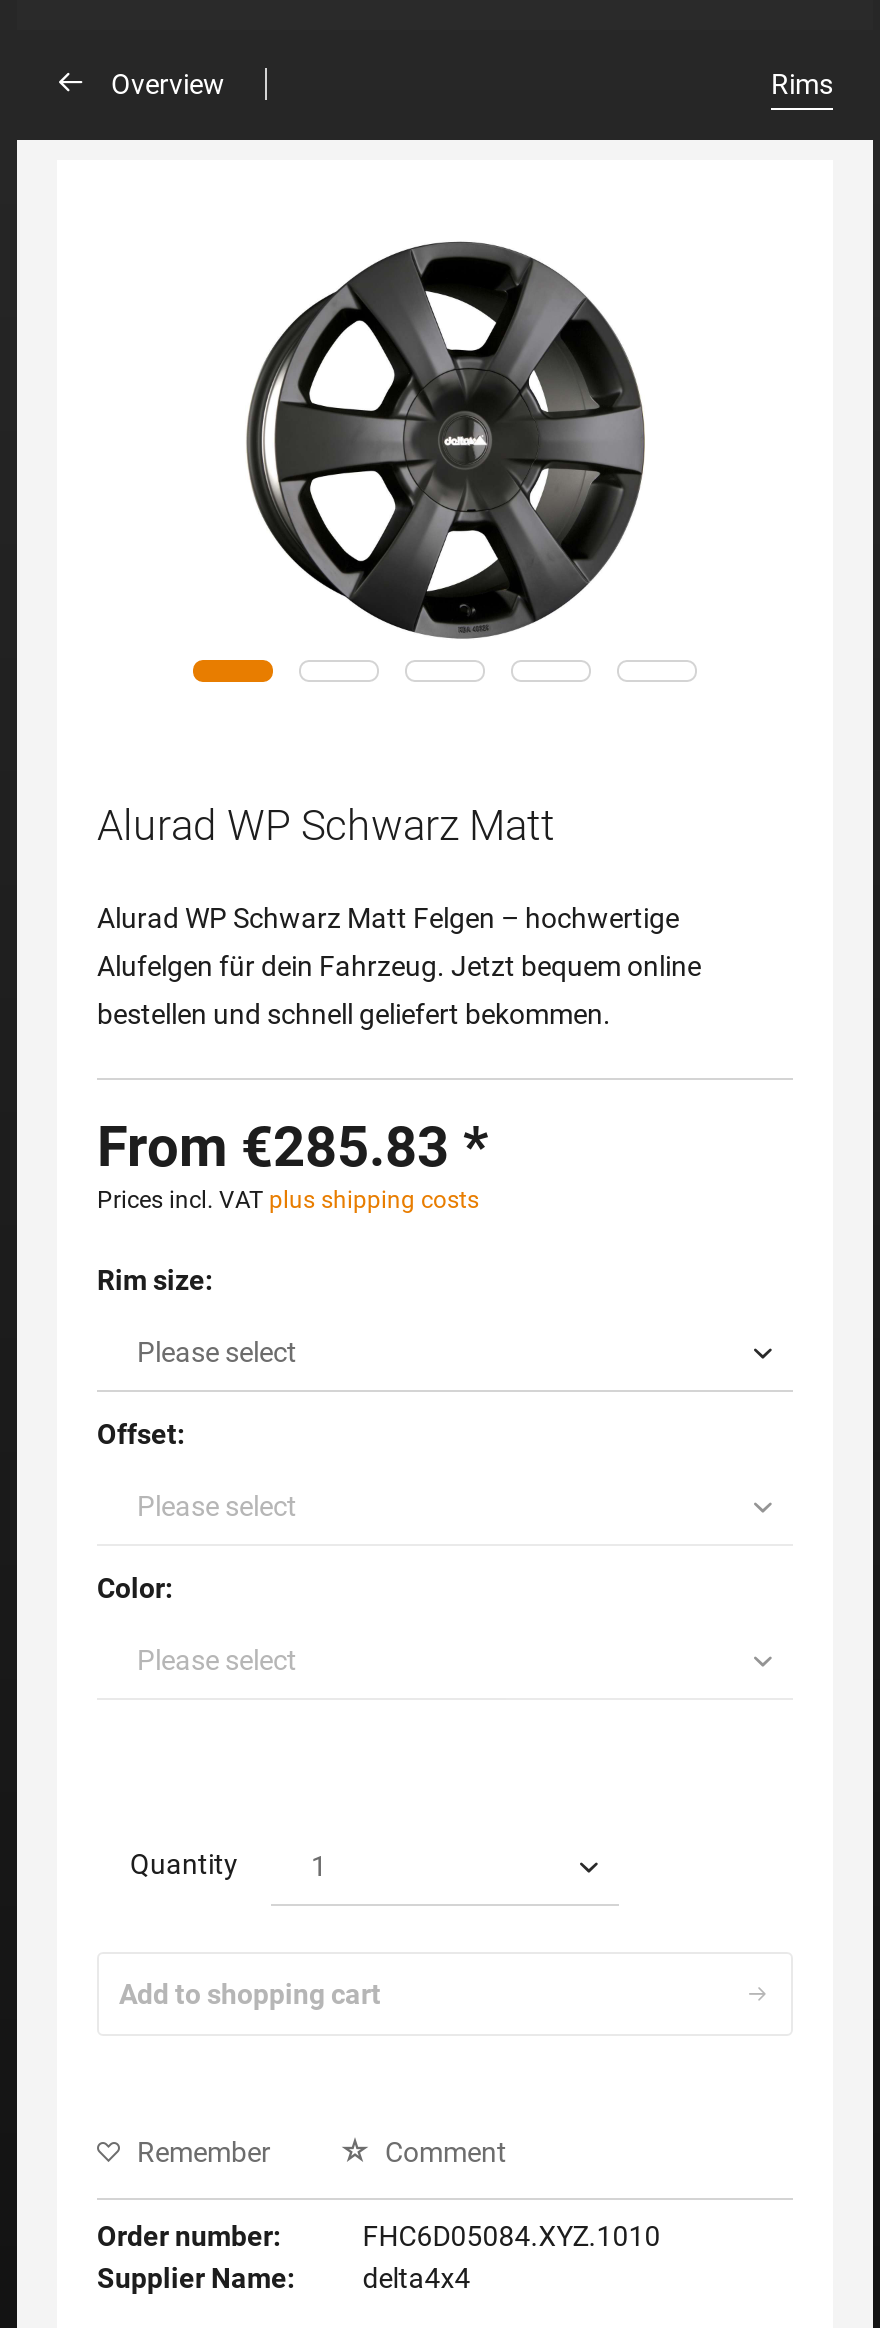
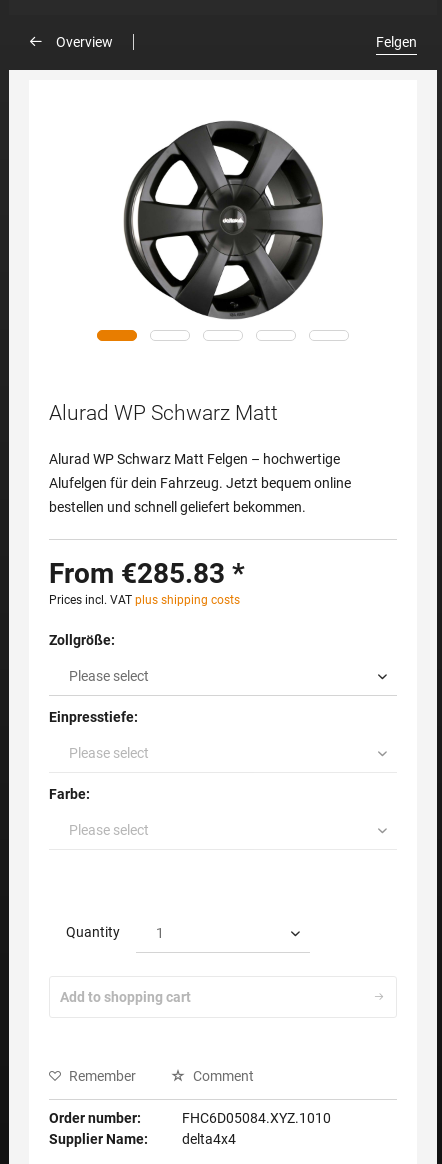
- Rims
+ Felgen

- Rim size:
+ Zollgröße:

- Offset:
+ Einpresstiefe:

- Color:
+ Farbe:
